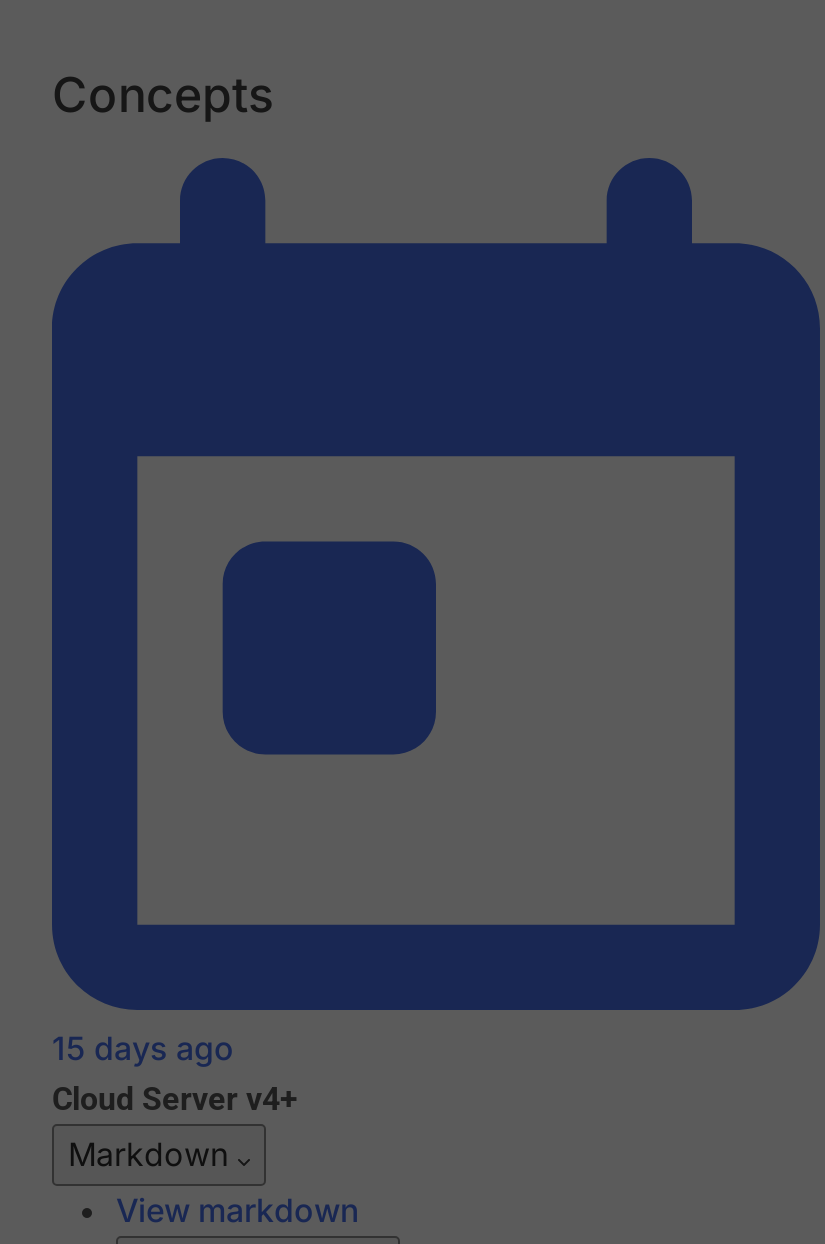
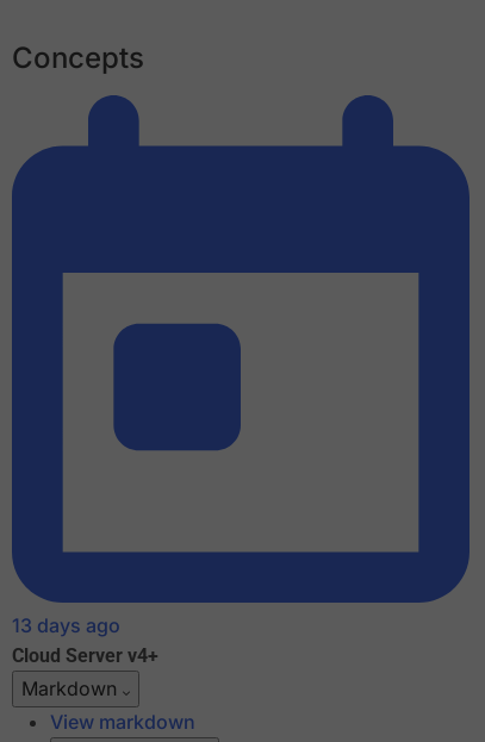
- 15 days ago
+ 13 days ago
